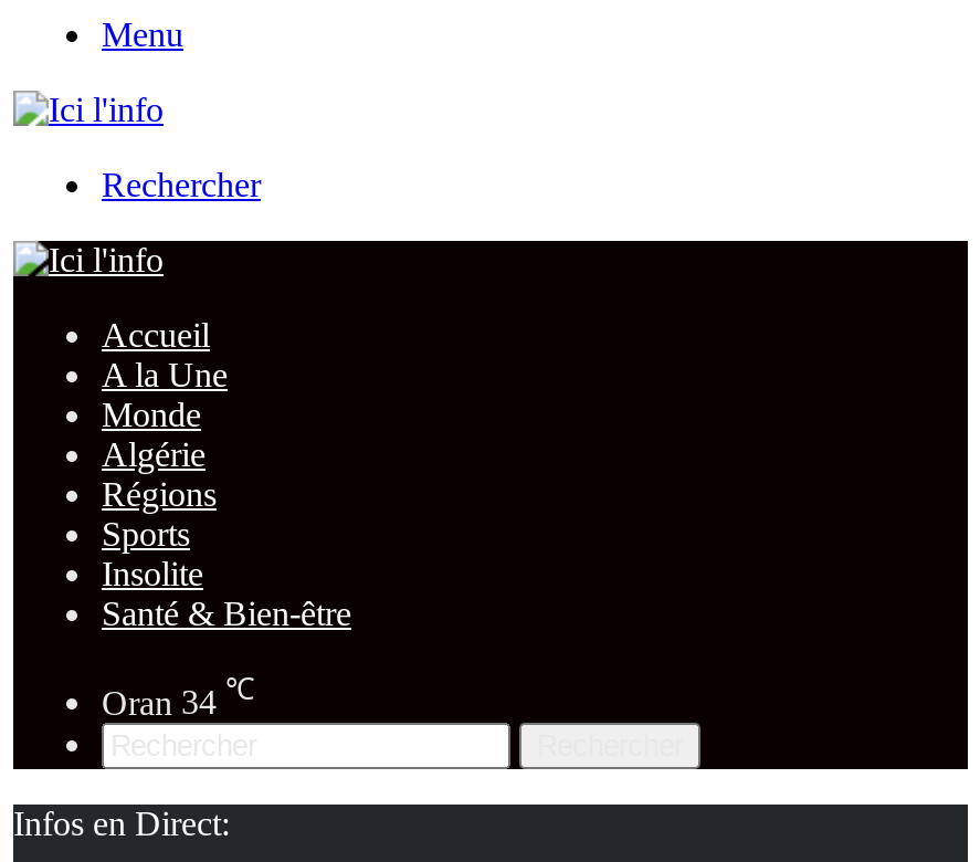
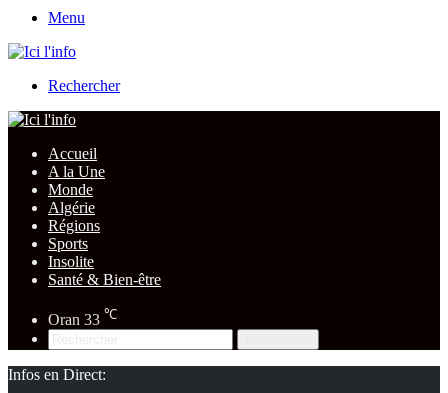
- Oran 34 ℃
+ Oran 33 ℃
